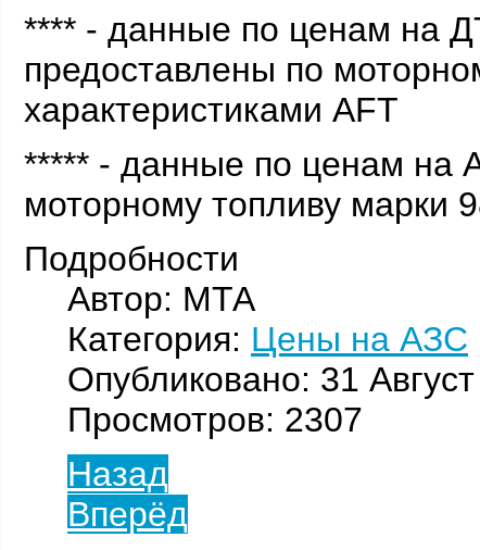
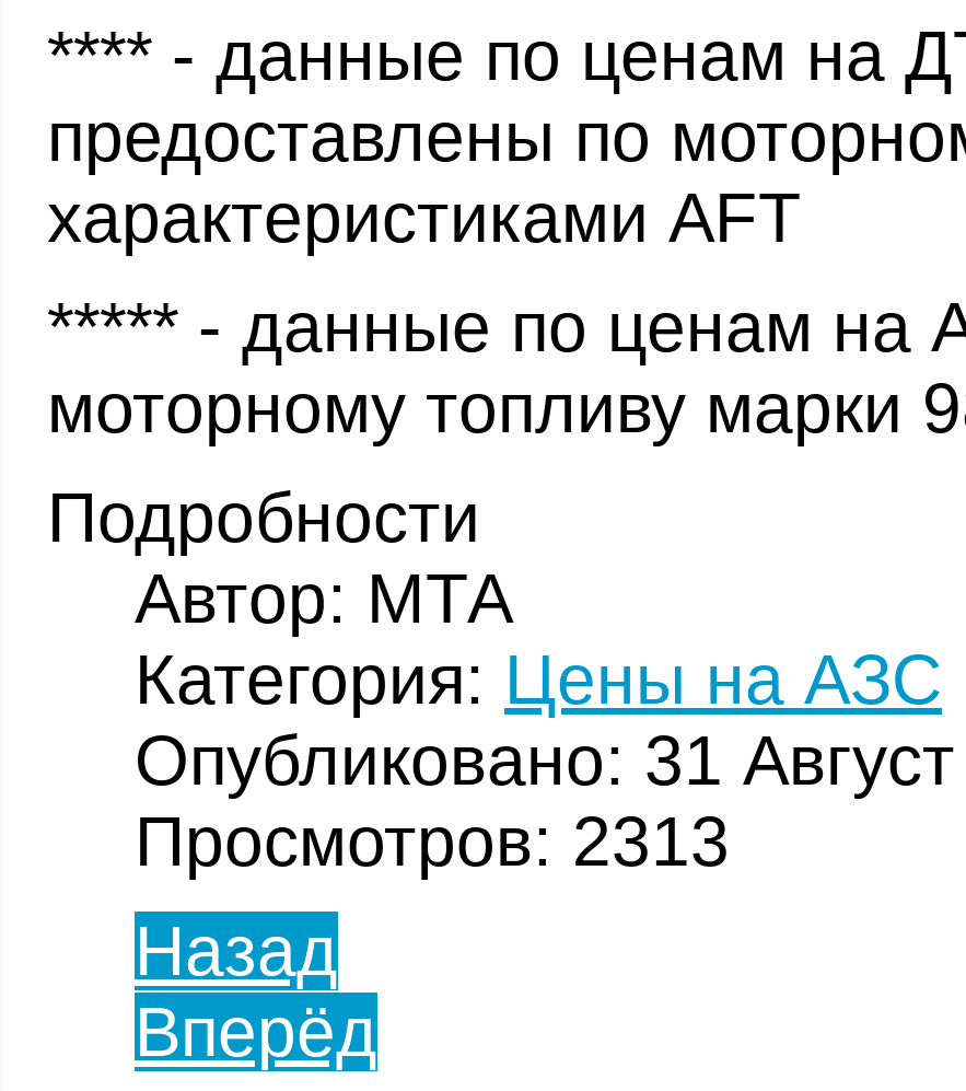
- Просмотров: 2307
+ Просмотров: 2313
